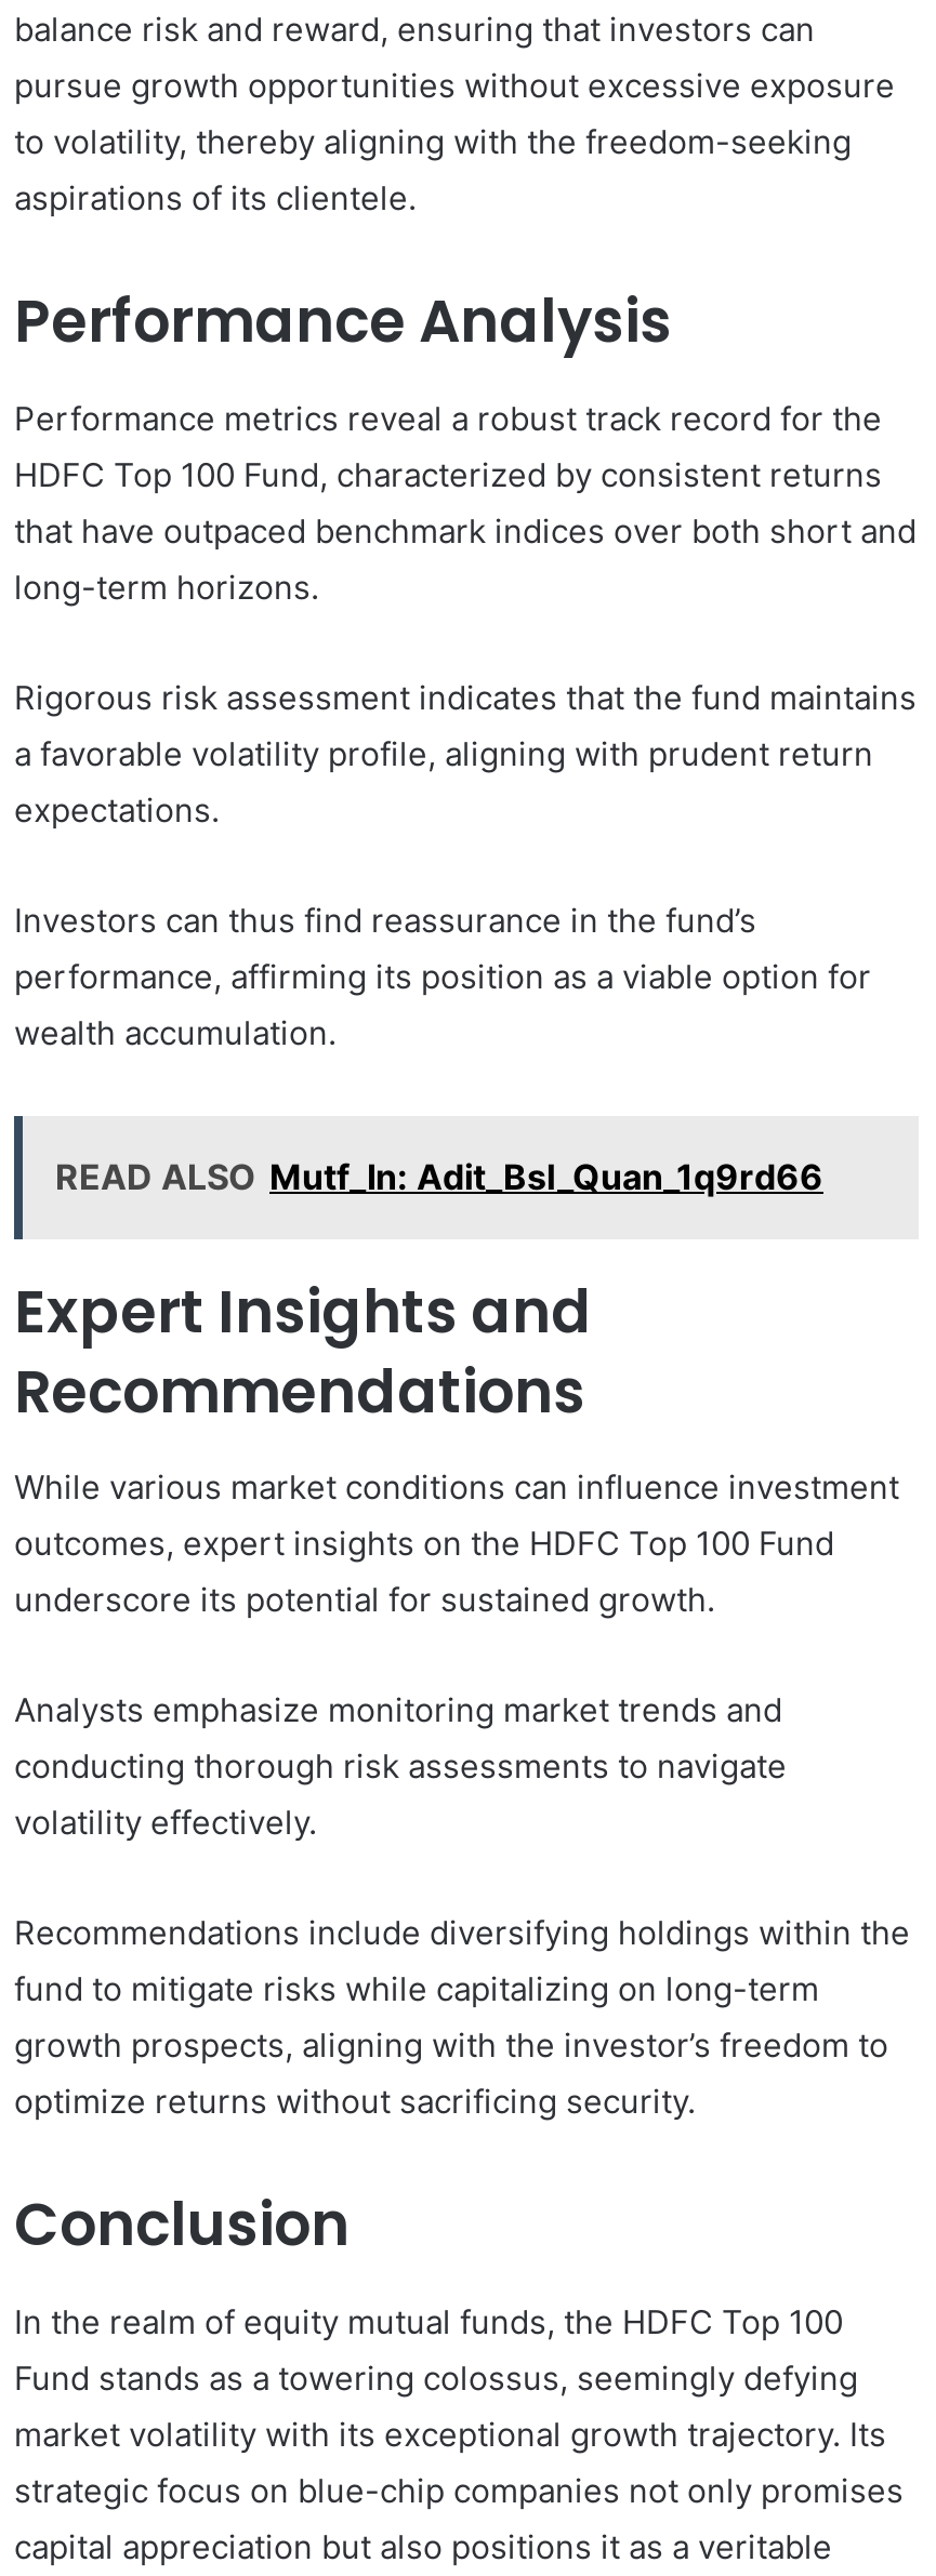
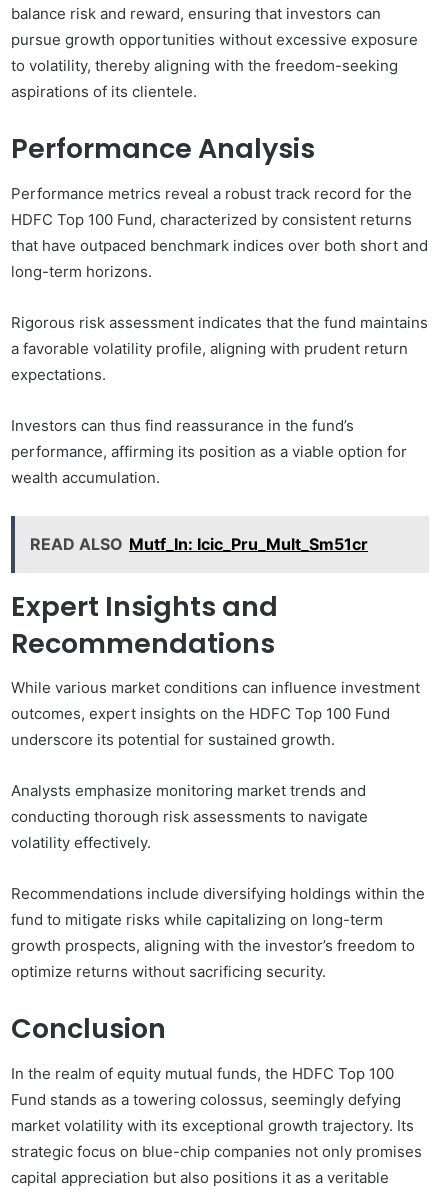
- READ ALSO Mutf_In: Adit_Bsl_Quan_1q9rd66
+ READ ALSO Mutf_In: Icic_Pru_Mult_Sm51cr
